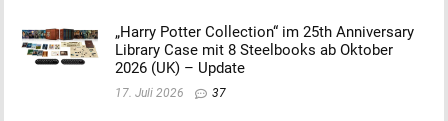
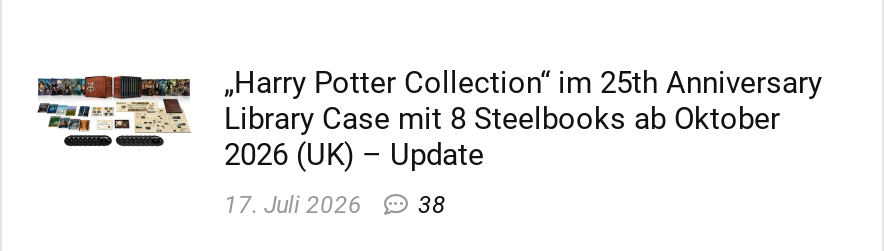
- 17. Juli 2026 37
+ 17. Juli 2026 38
